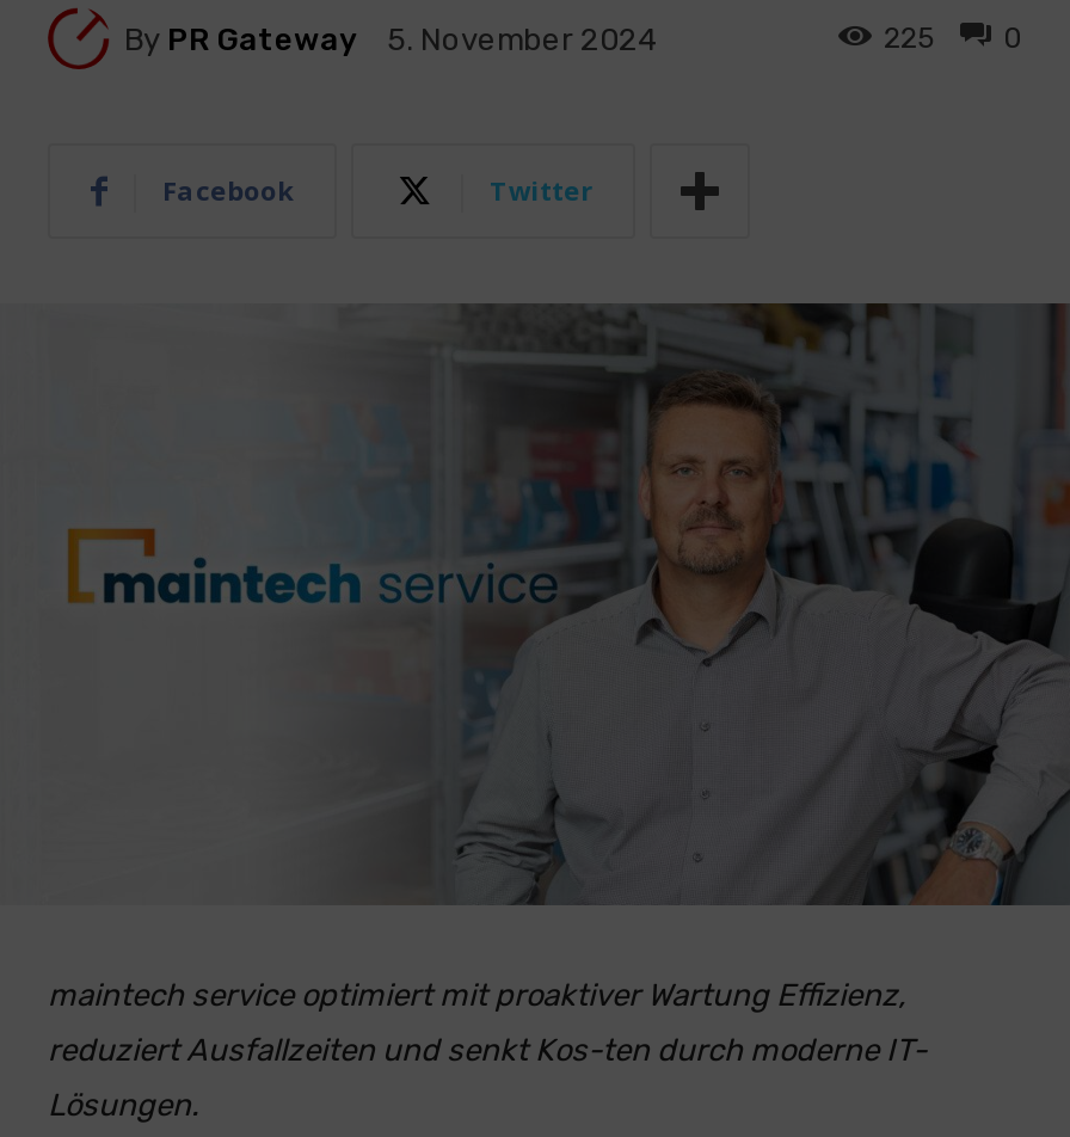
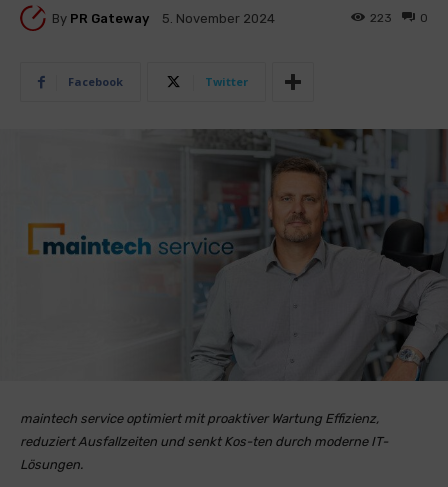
- 225
+ 223
